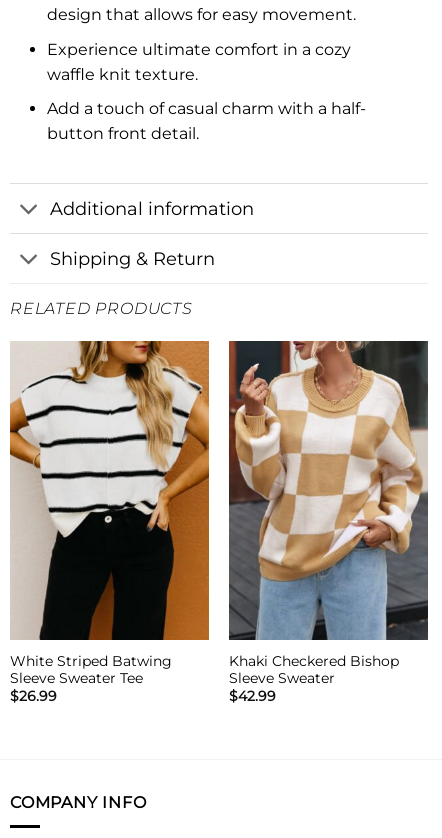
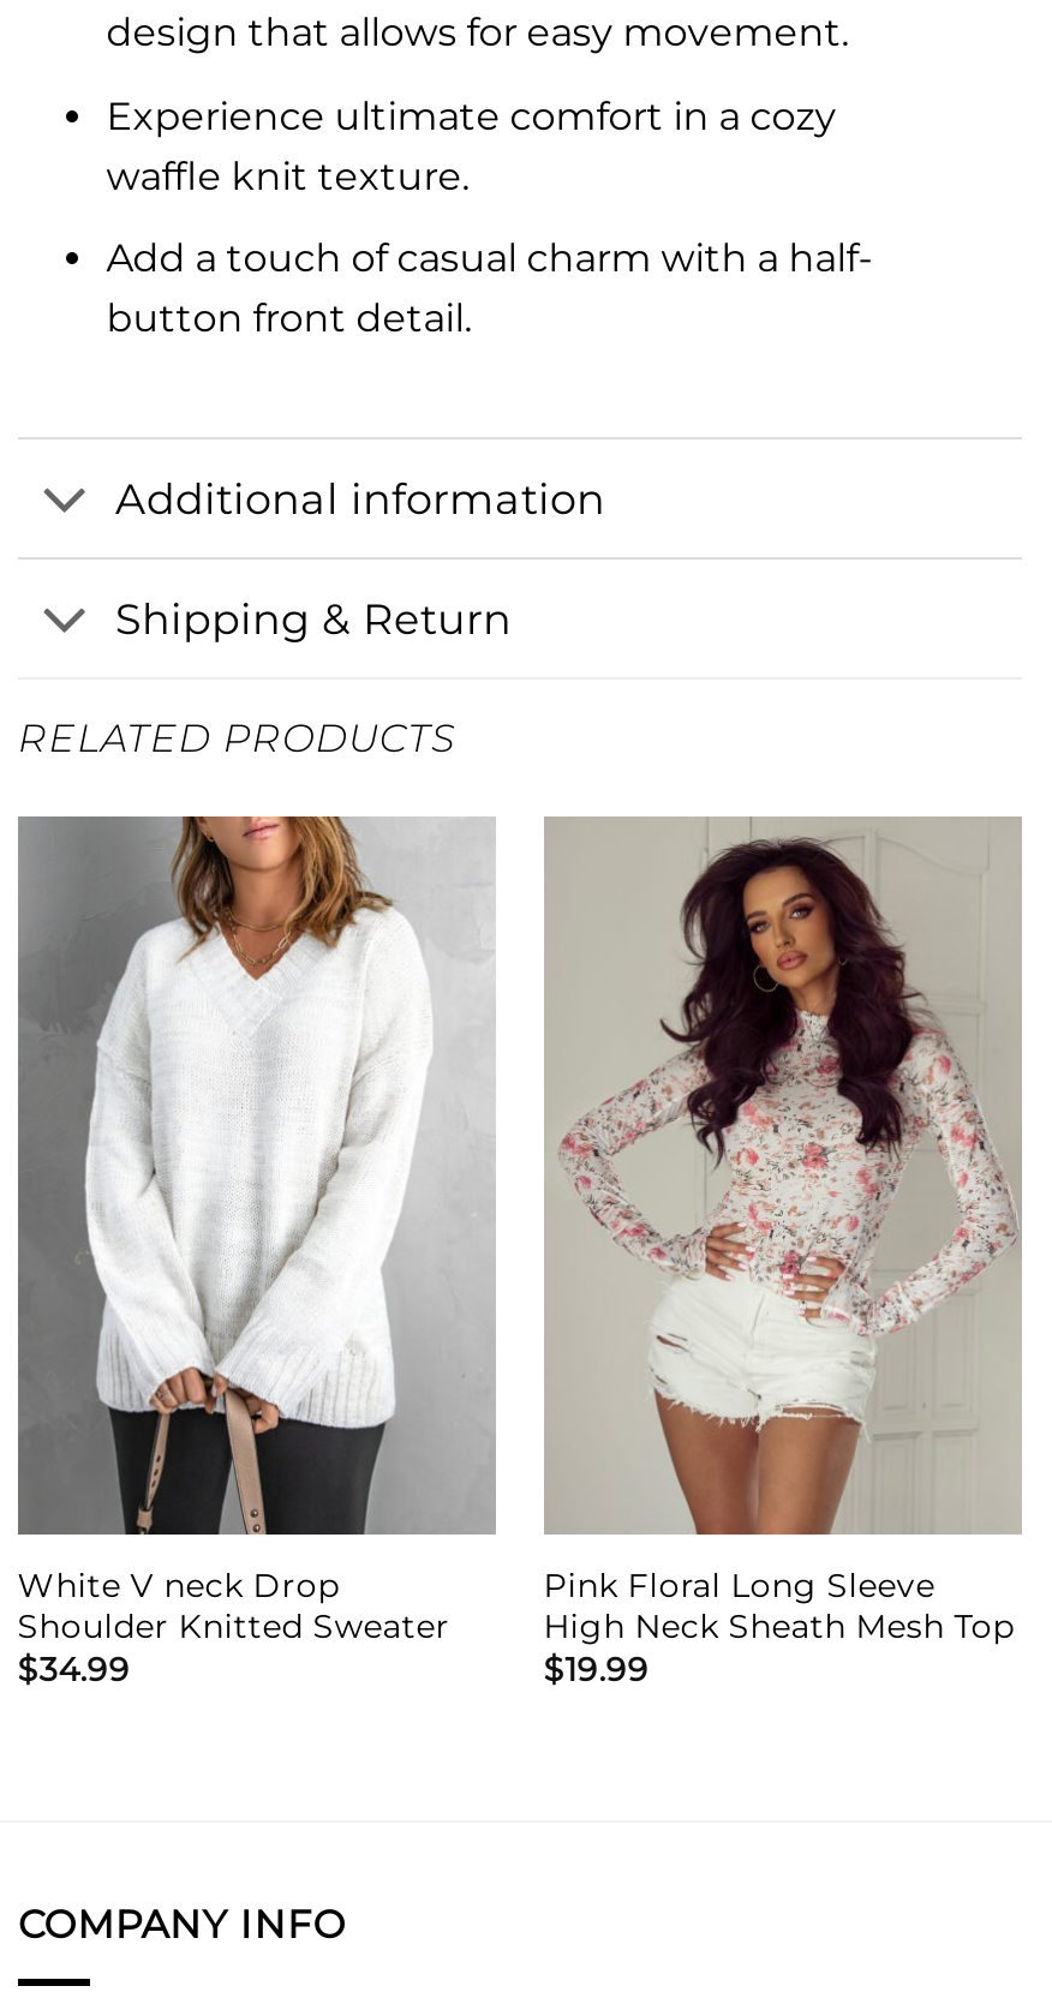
- [image]
- White Striped Batwing
- Sleeve Sweater Tee
- $26.99
+ [image]
+ White V neck Drop
+ Shoulder Knitted Sweater
+ $34.99

- [image]
- Khaki Checkered Bishop
- Sleeve Sweater
- $42.99
+ [image]
+ Pink Floral Long Sleeve
+ High Neck Sheath Mesh Top
+ $19.99
